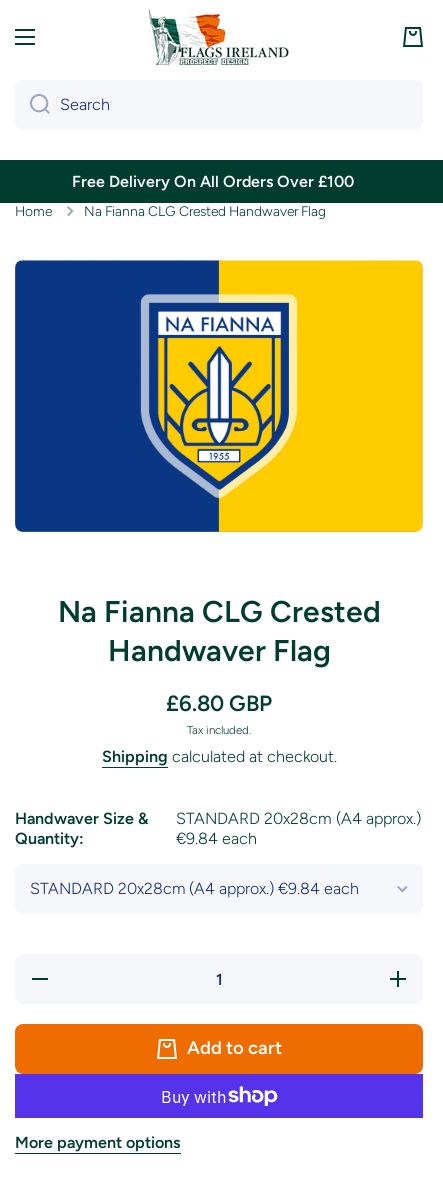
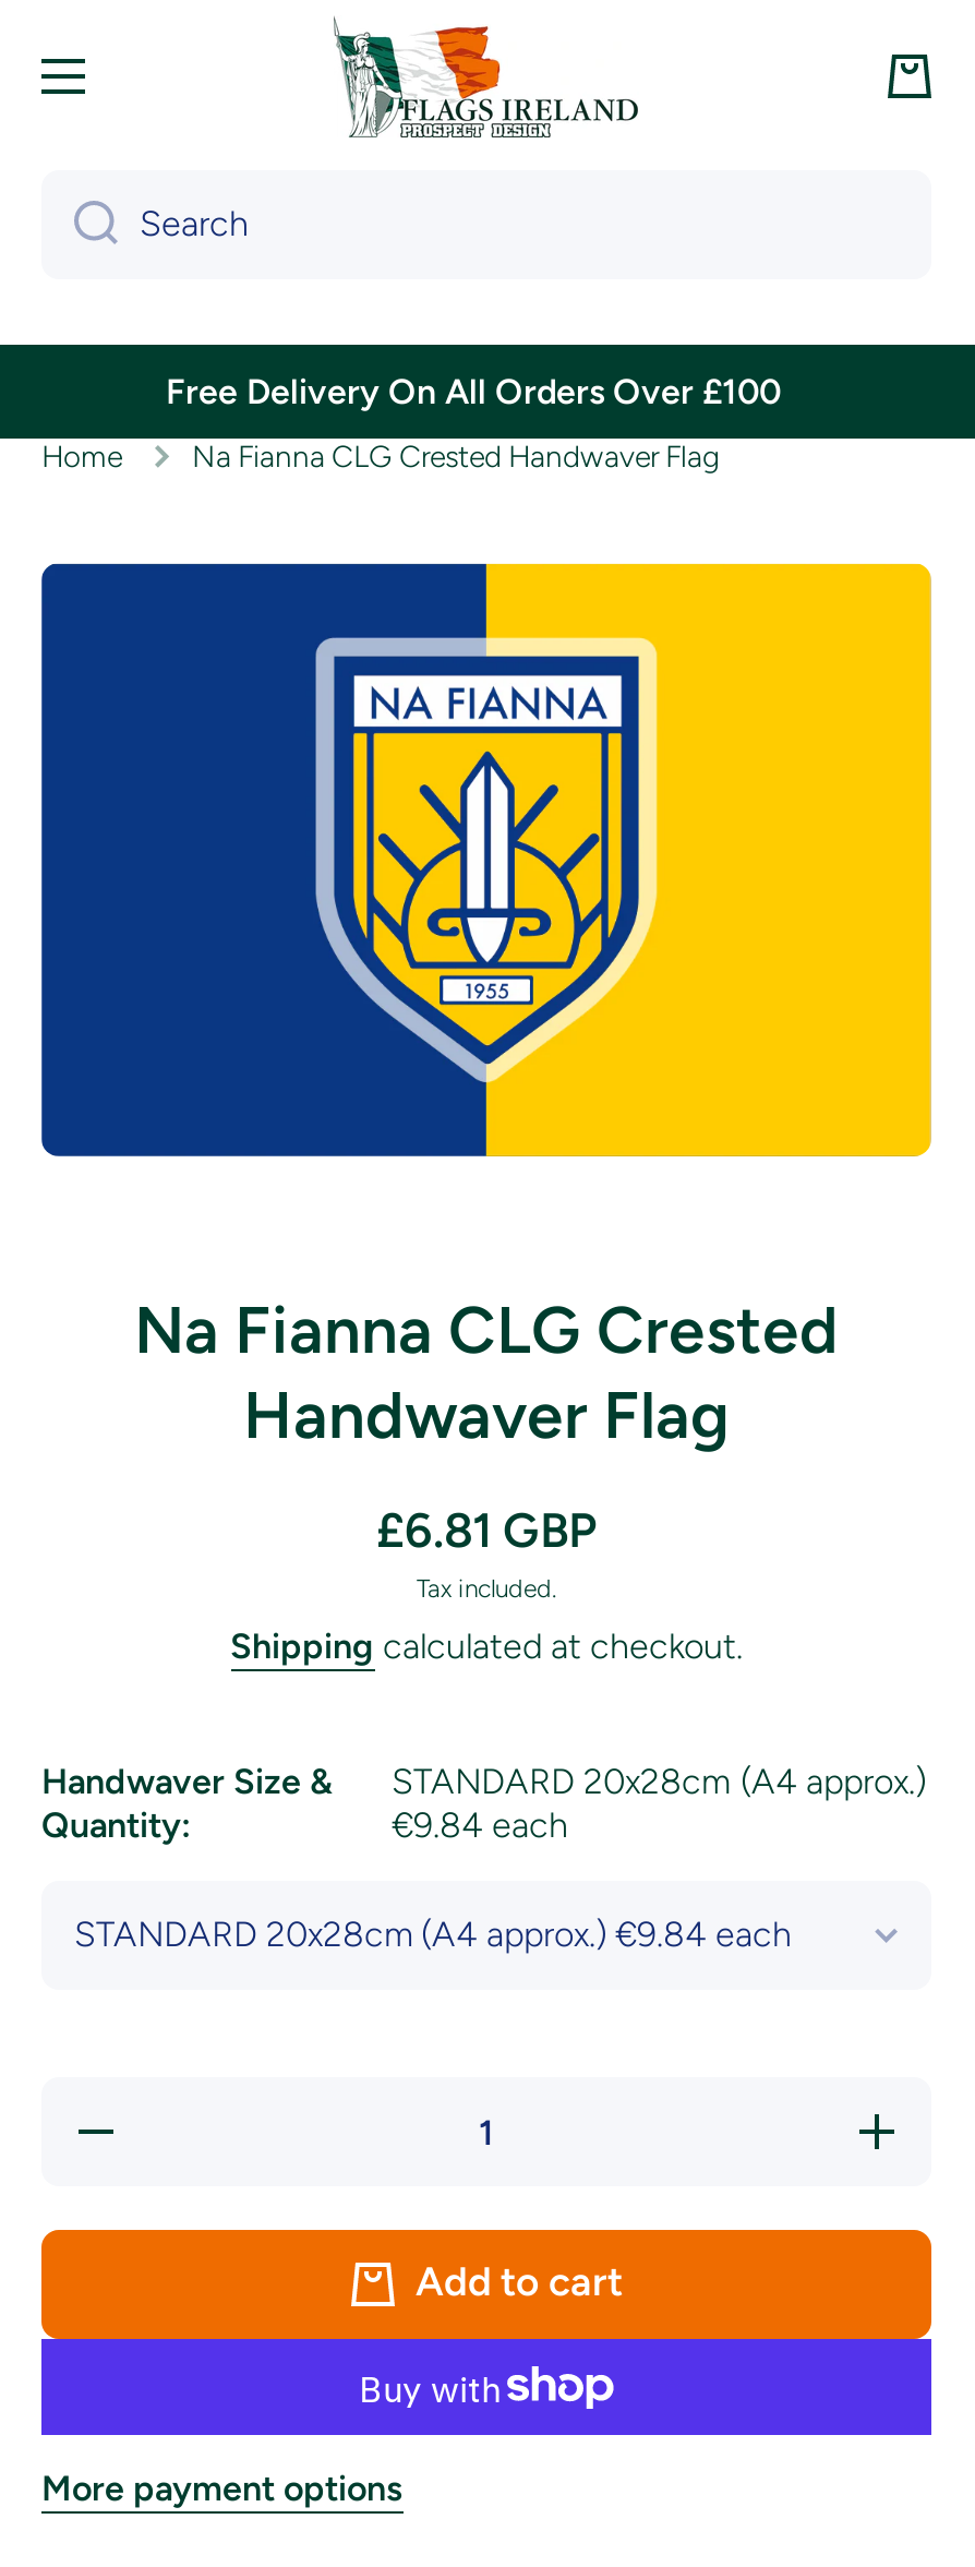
- £6.80 GBP
+ £6.81 GBP
